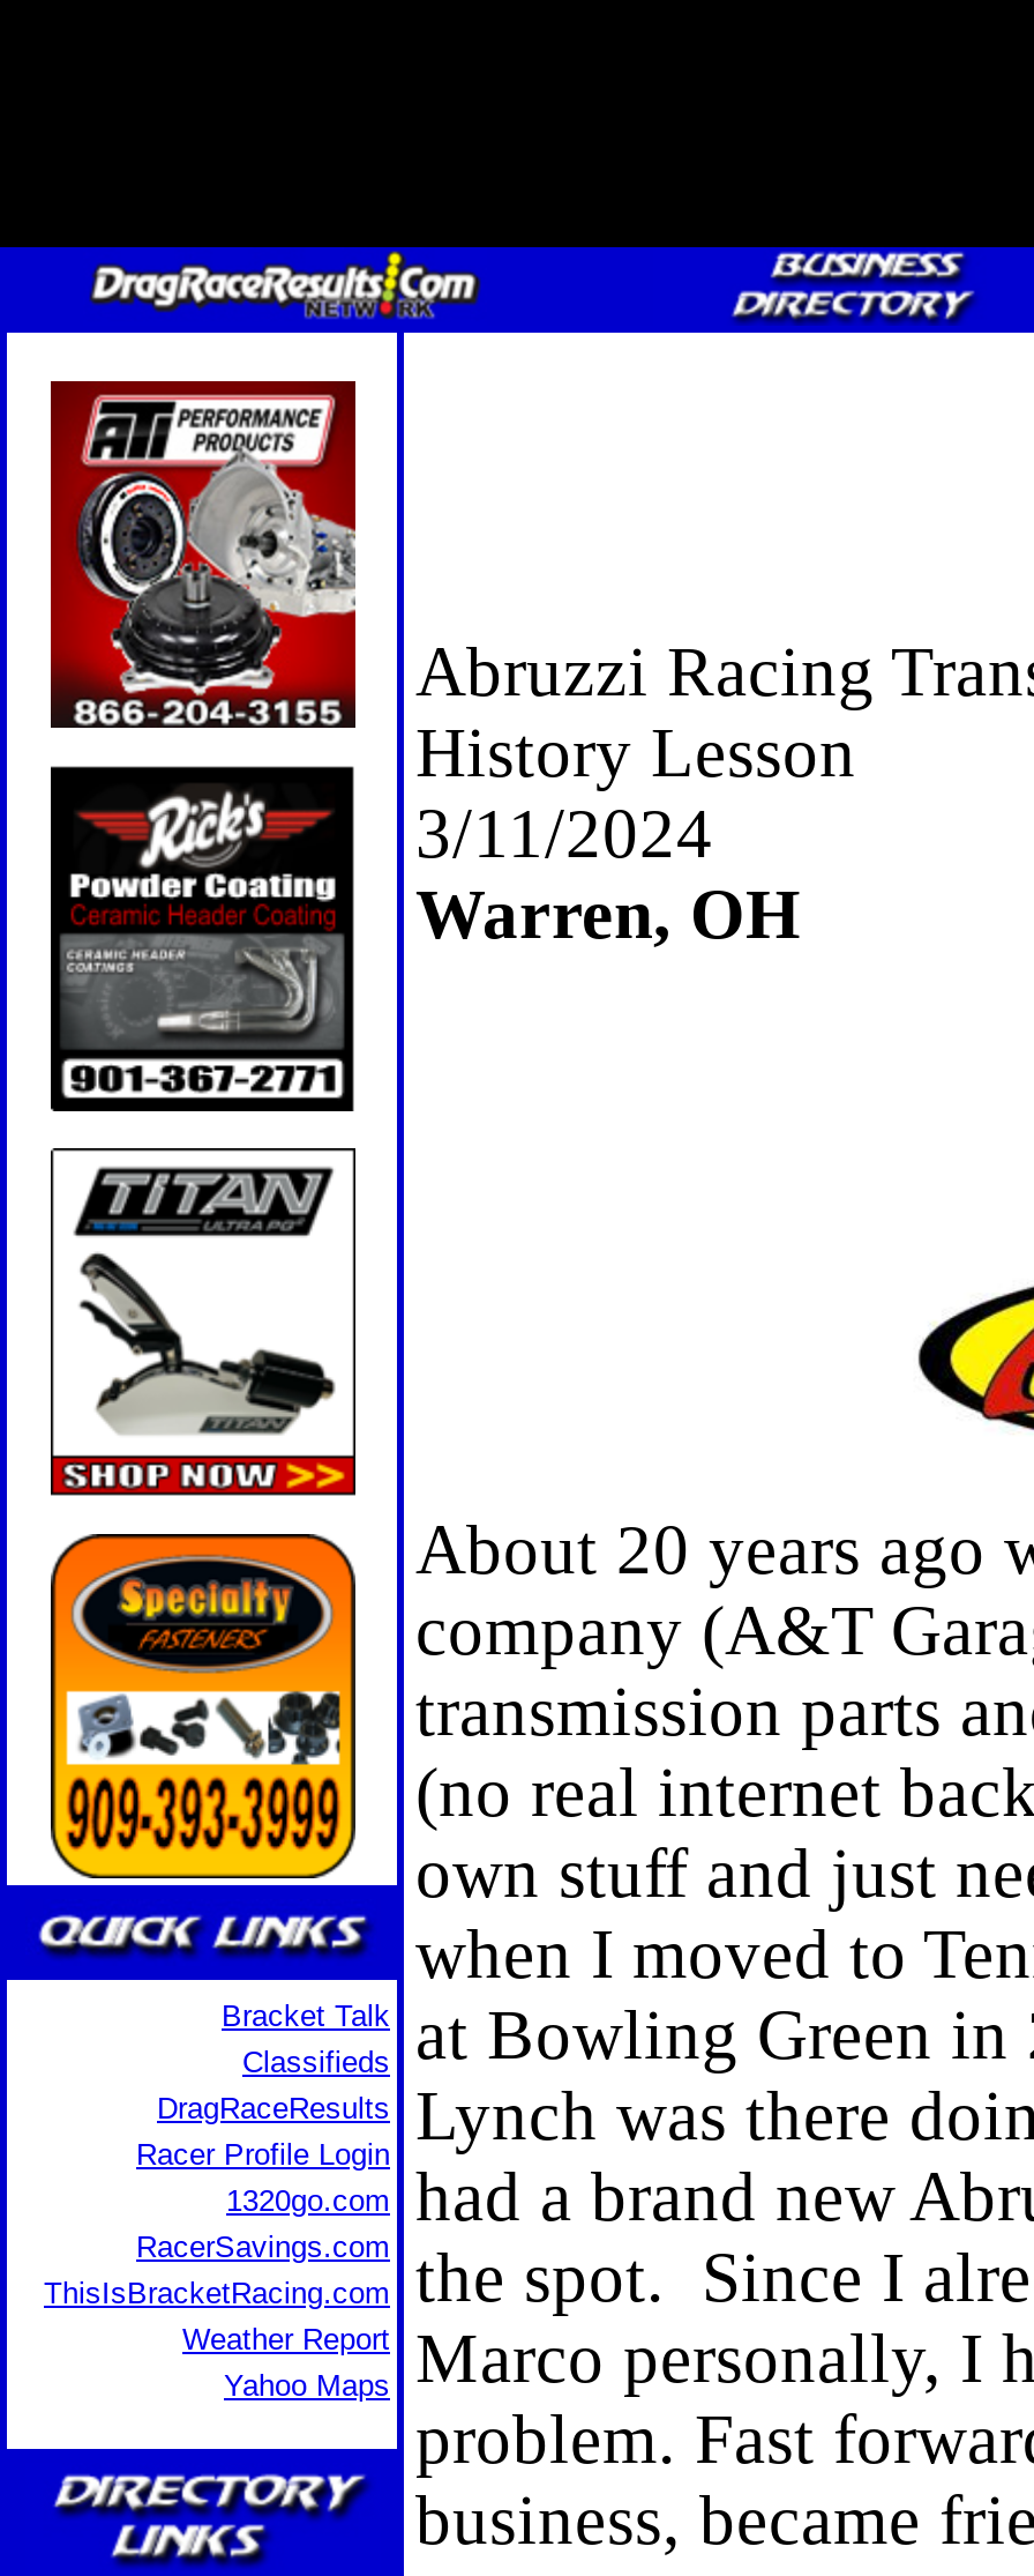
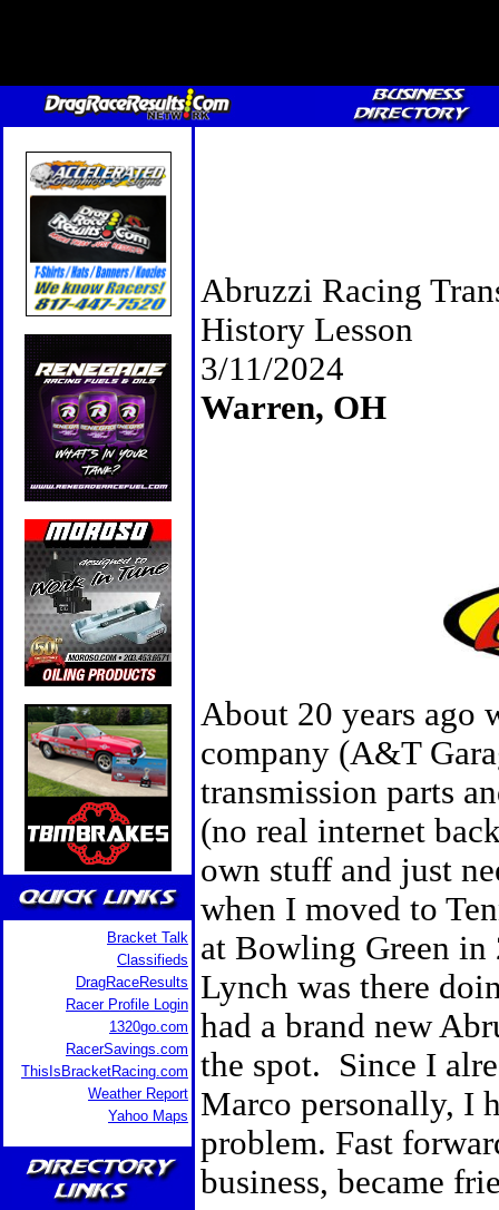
- [image]
+ [image]

- [image]
+ [image]

- [image]
+ [image]

- [image]
+ [image]
